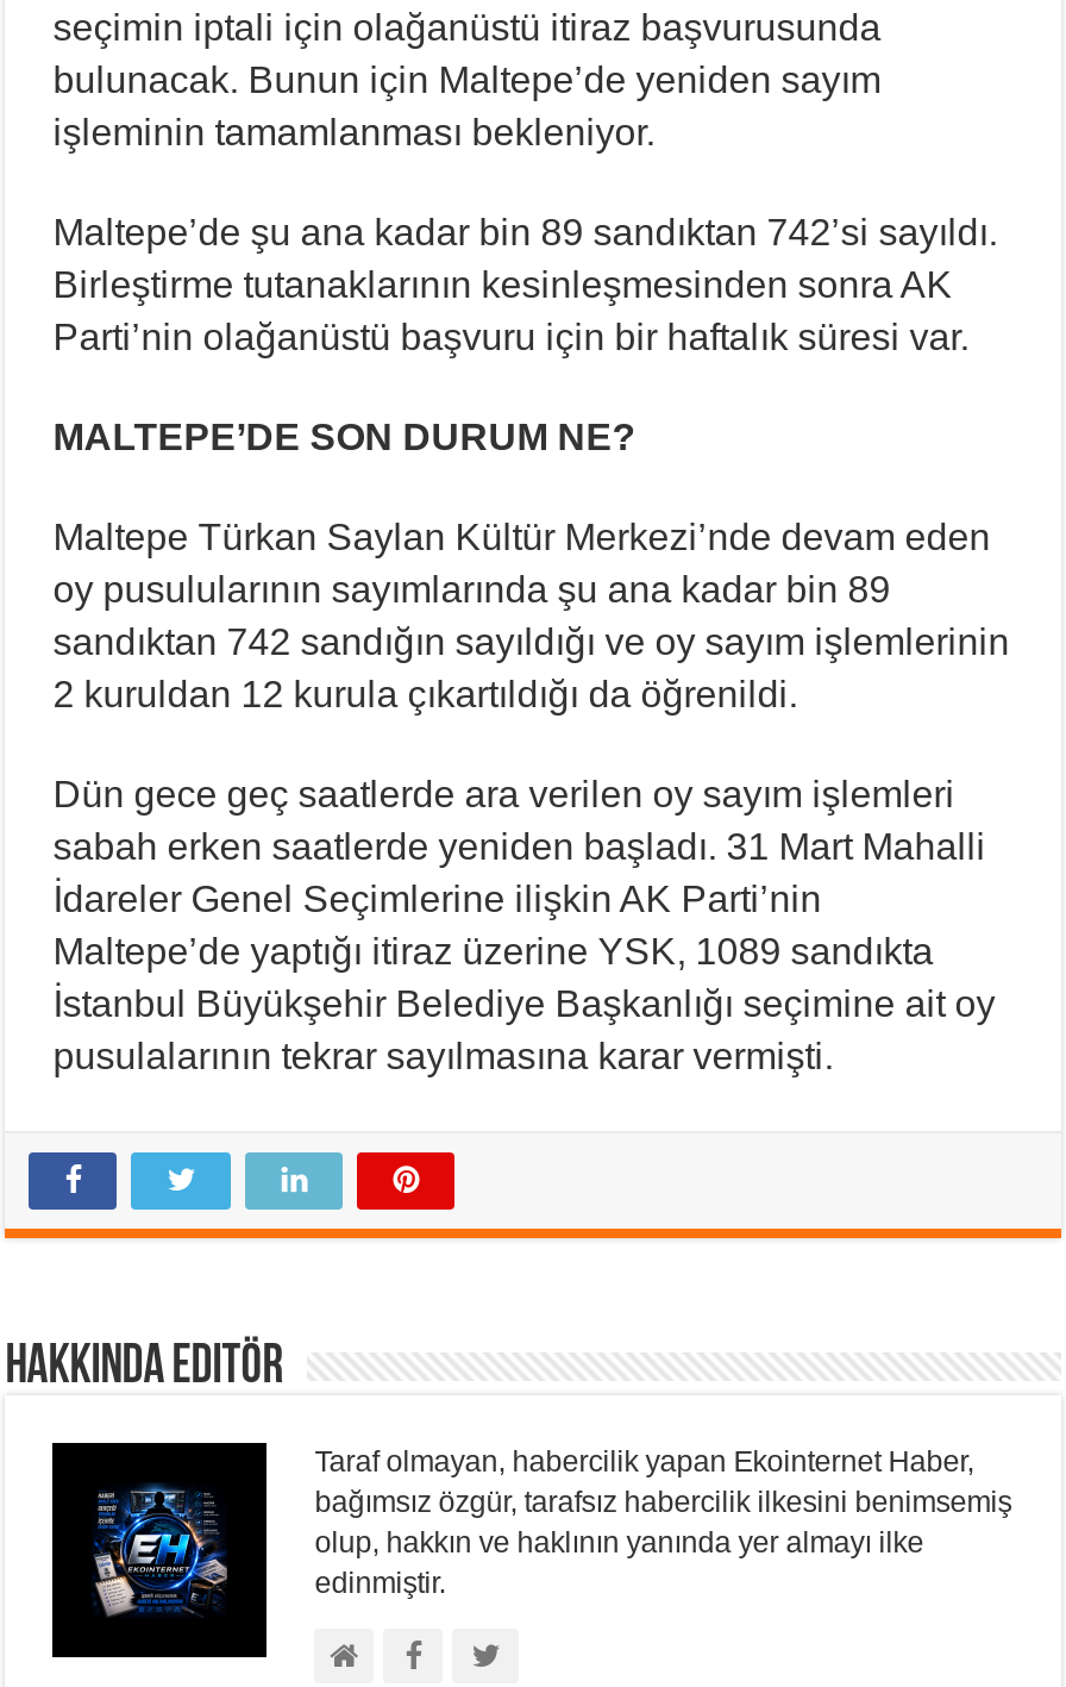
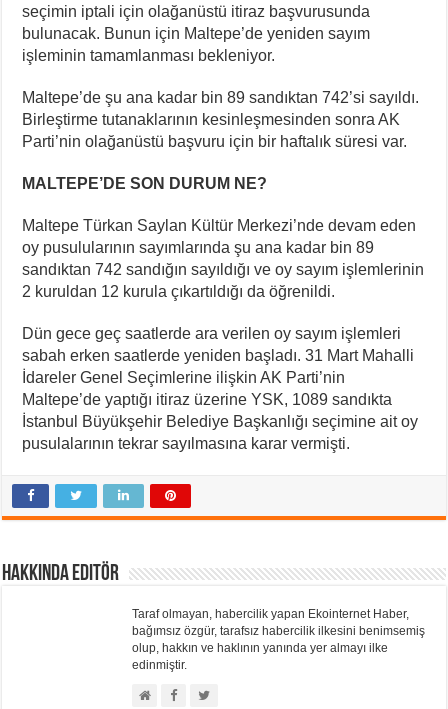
- [image]
